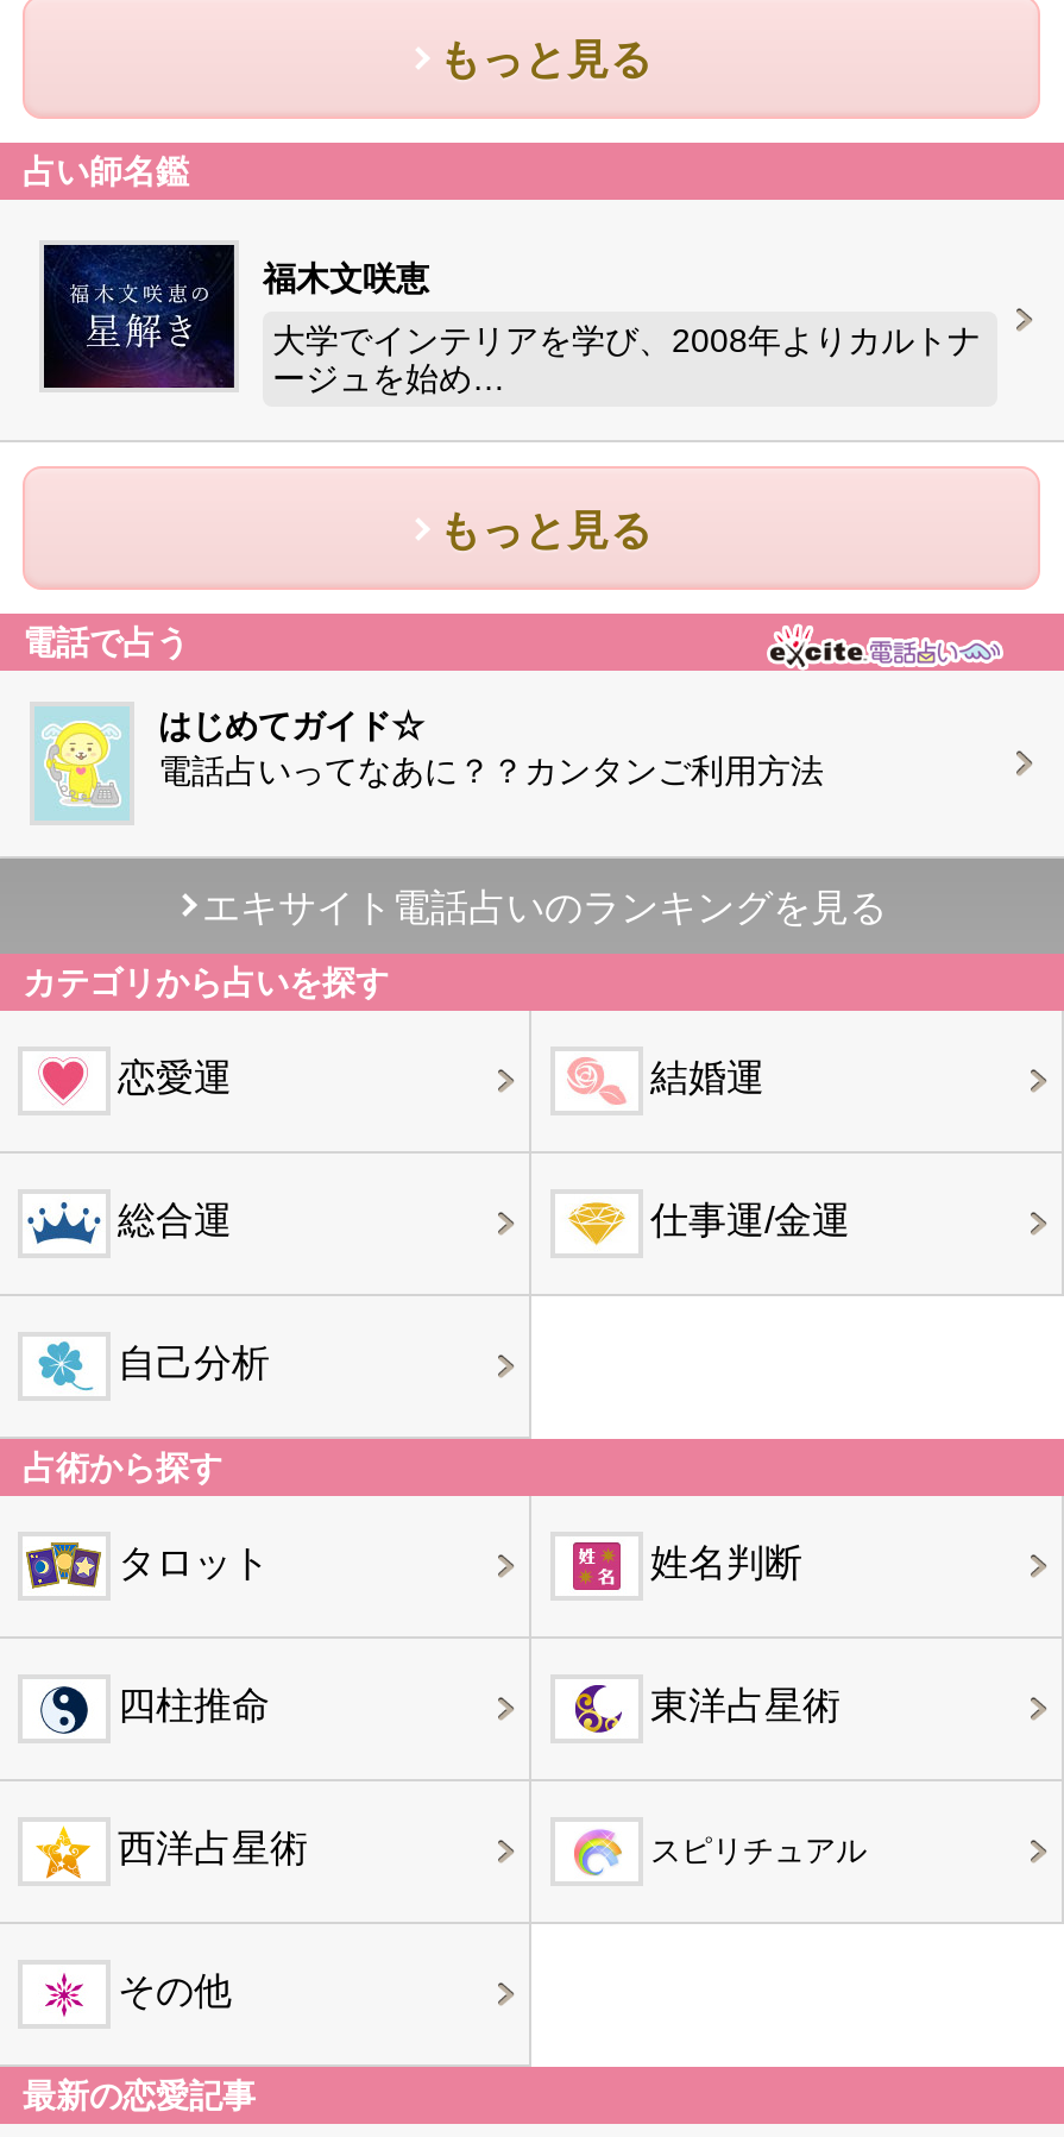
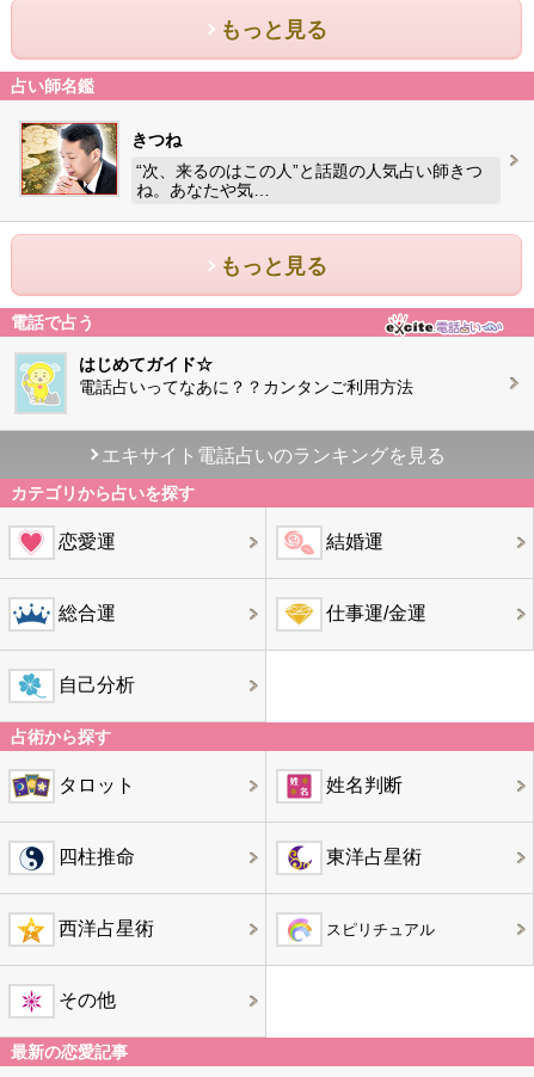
- [image]
- 福木文咲恵
+ [image]
+ きつね

- 大学でインテリアを学び、2008年よりカルトナ
- ージュを始め…
+ “次、来るのはこの人”と話題の人気占い師きつ
+ ね。あなたや気…
